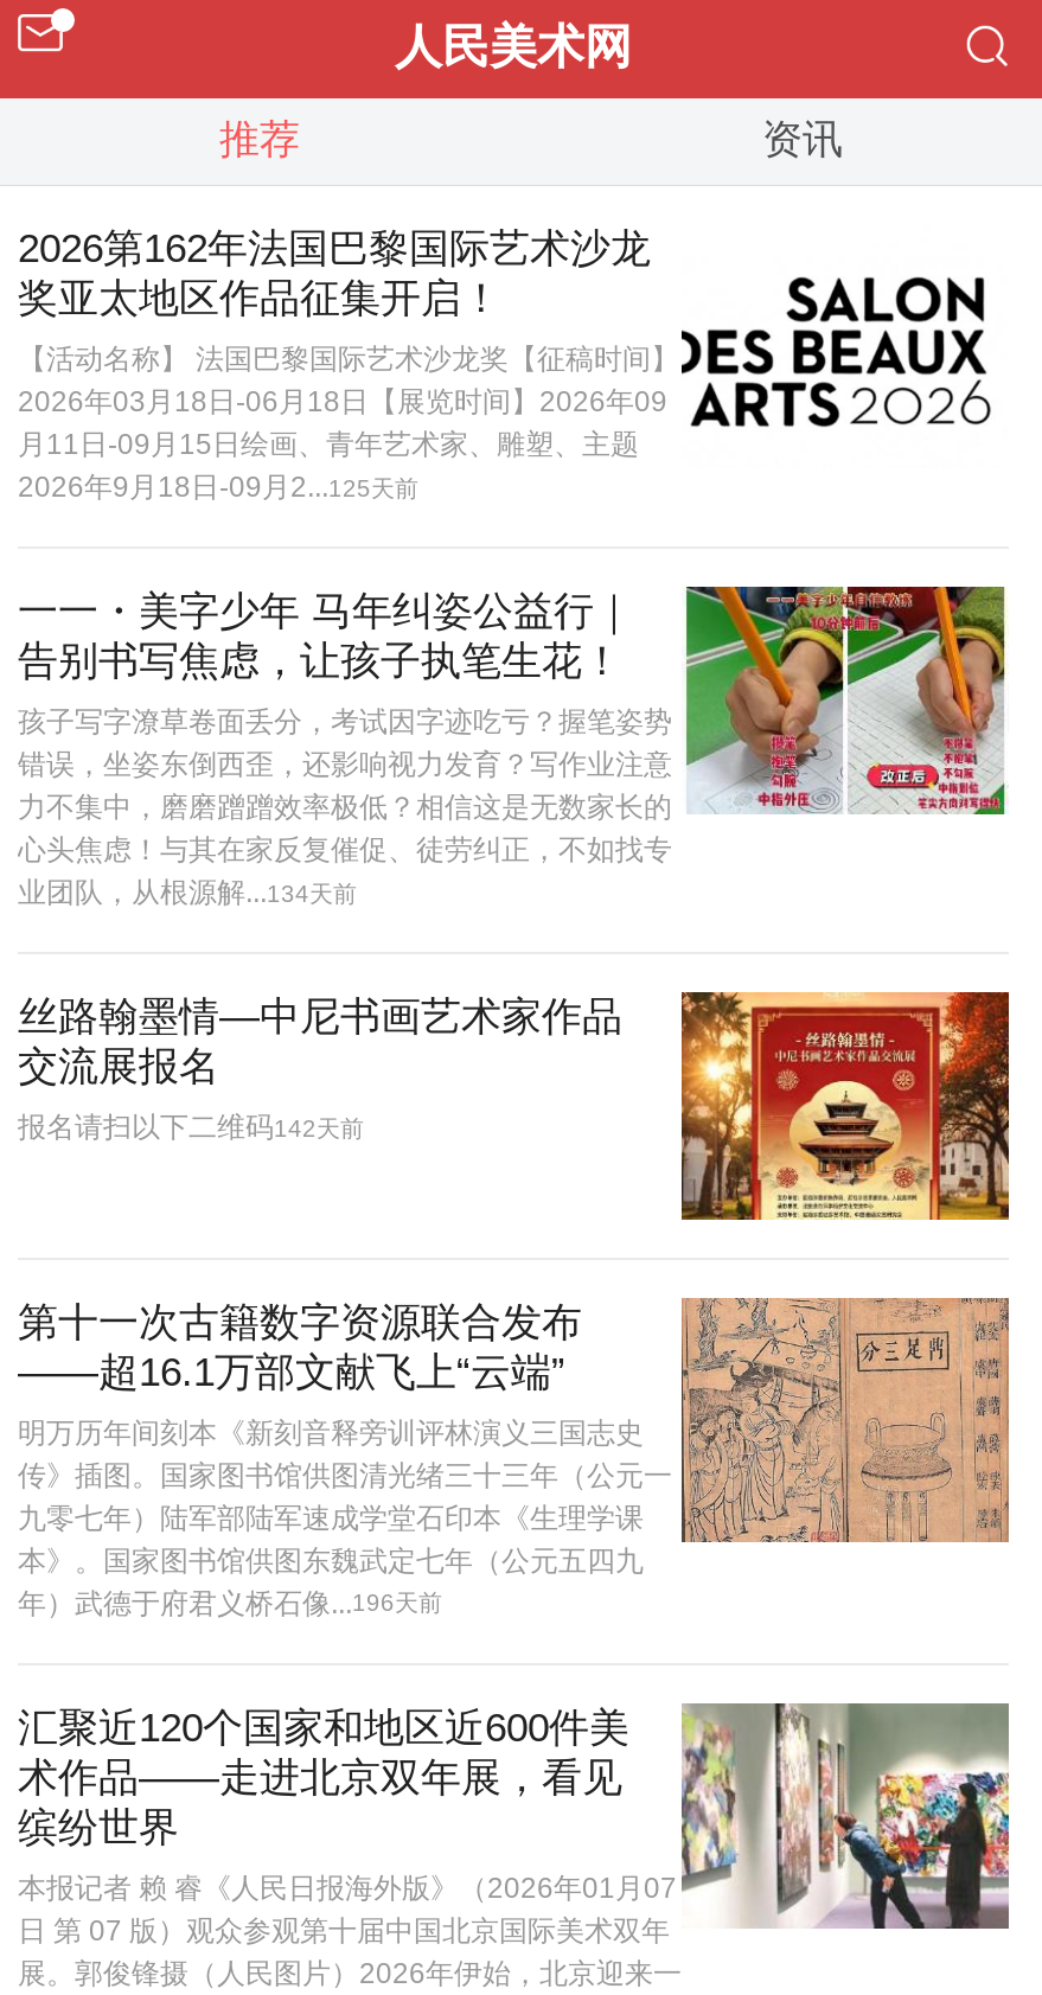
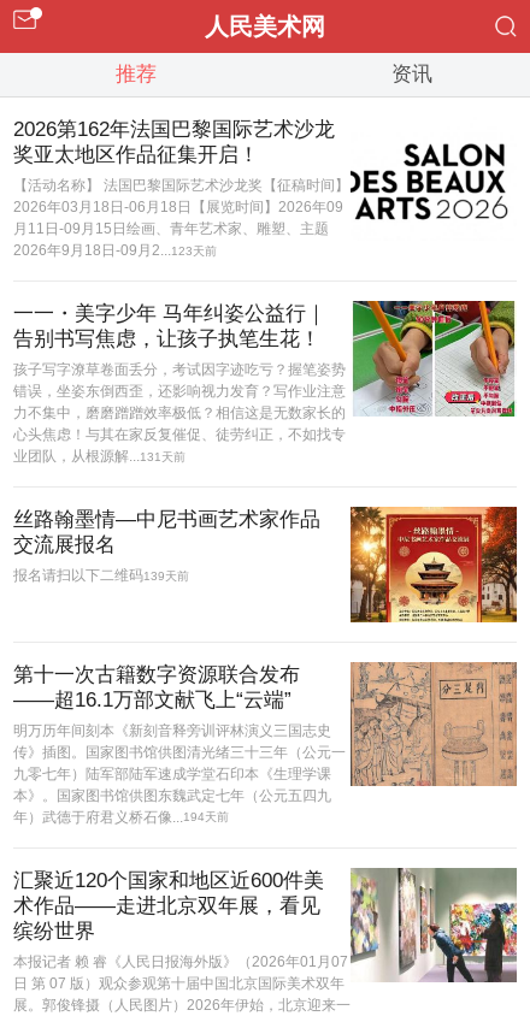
- 2026年9月18日-09月2...125天前
+ 2026年9月18日-09月2...123天前

- 业团队，从根源解...134天前
+ 业团队，从根源解...131天前

- 报名请扫以下二维码142天前
+ 报名请扫以下二维码139天前

- 年）武德于府君义桥石像...196天前
+ 年）武德于府君义桥石像...194天前
